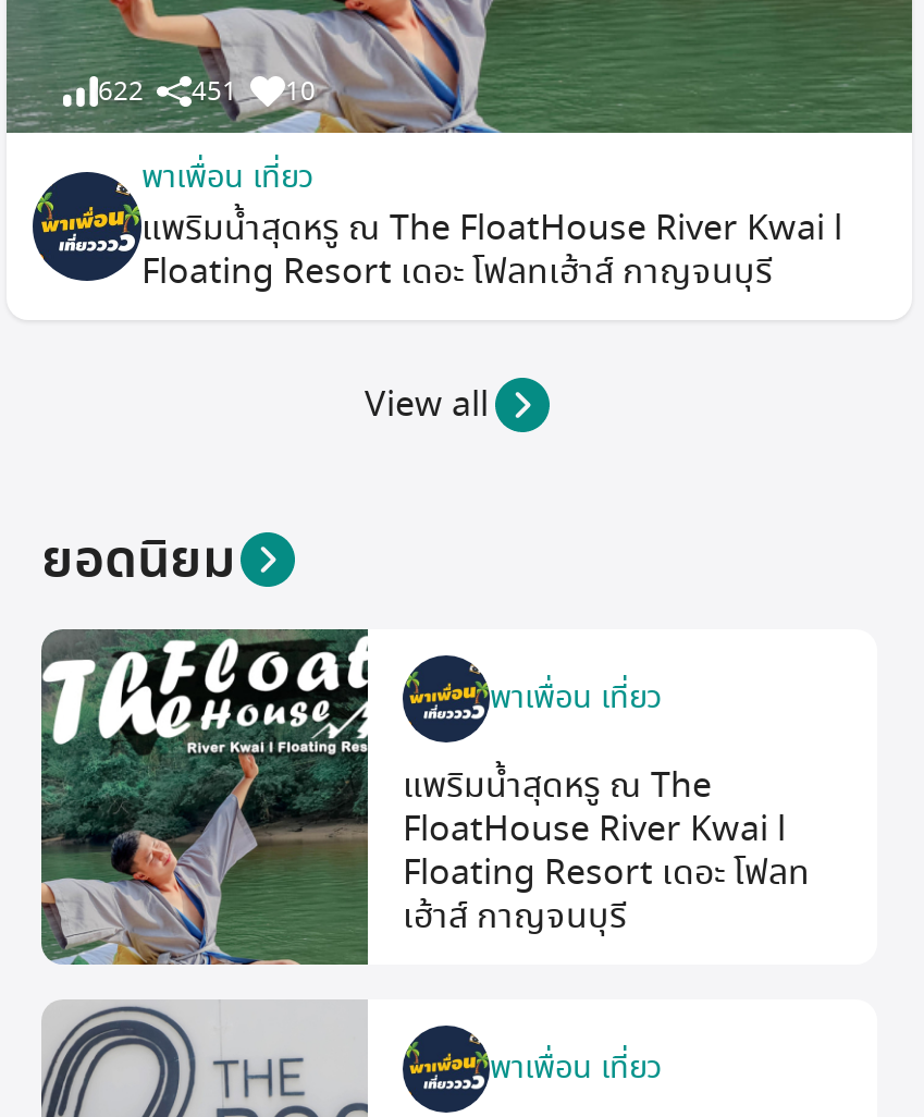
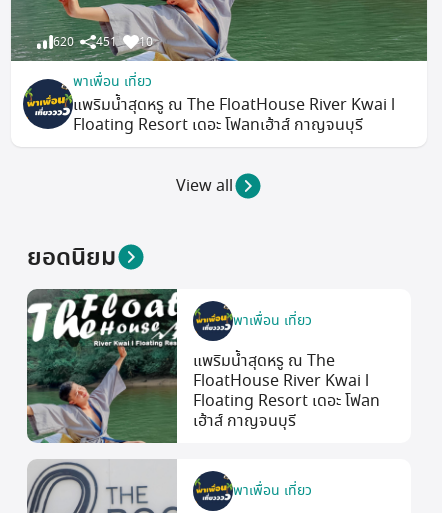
- 622
+ 620
